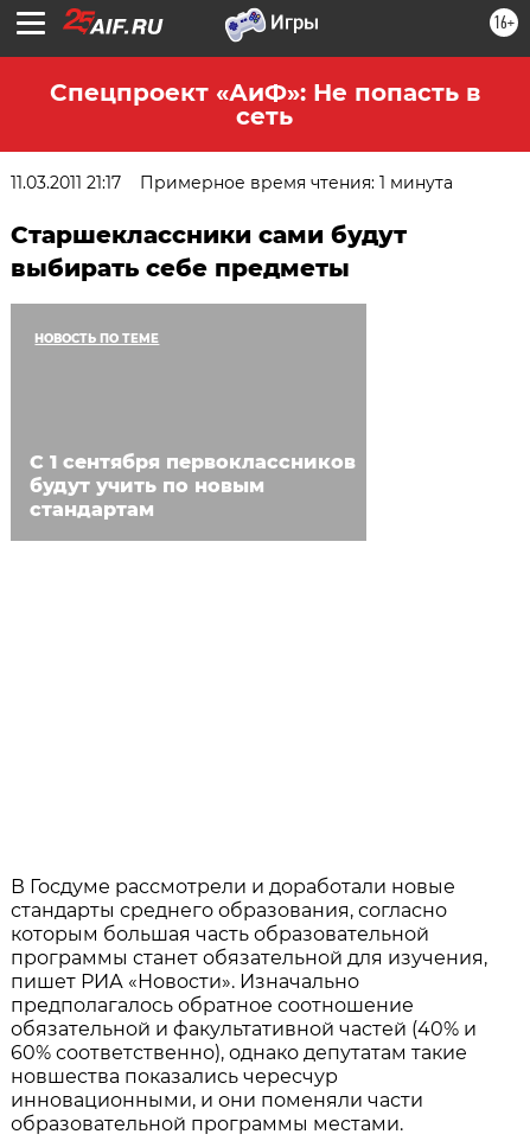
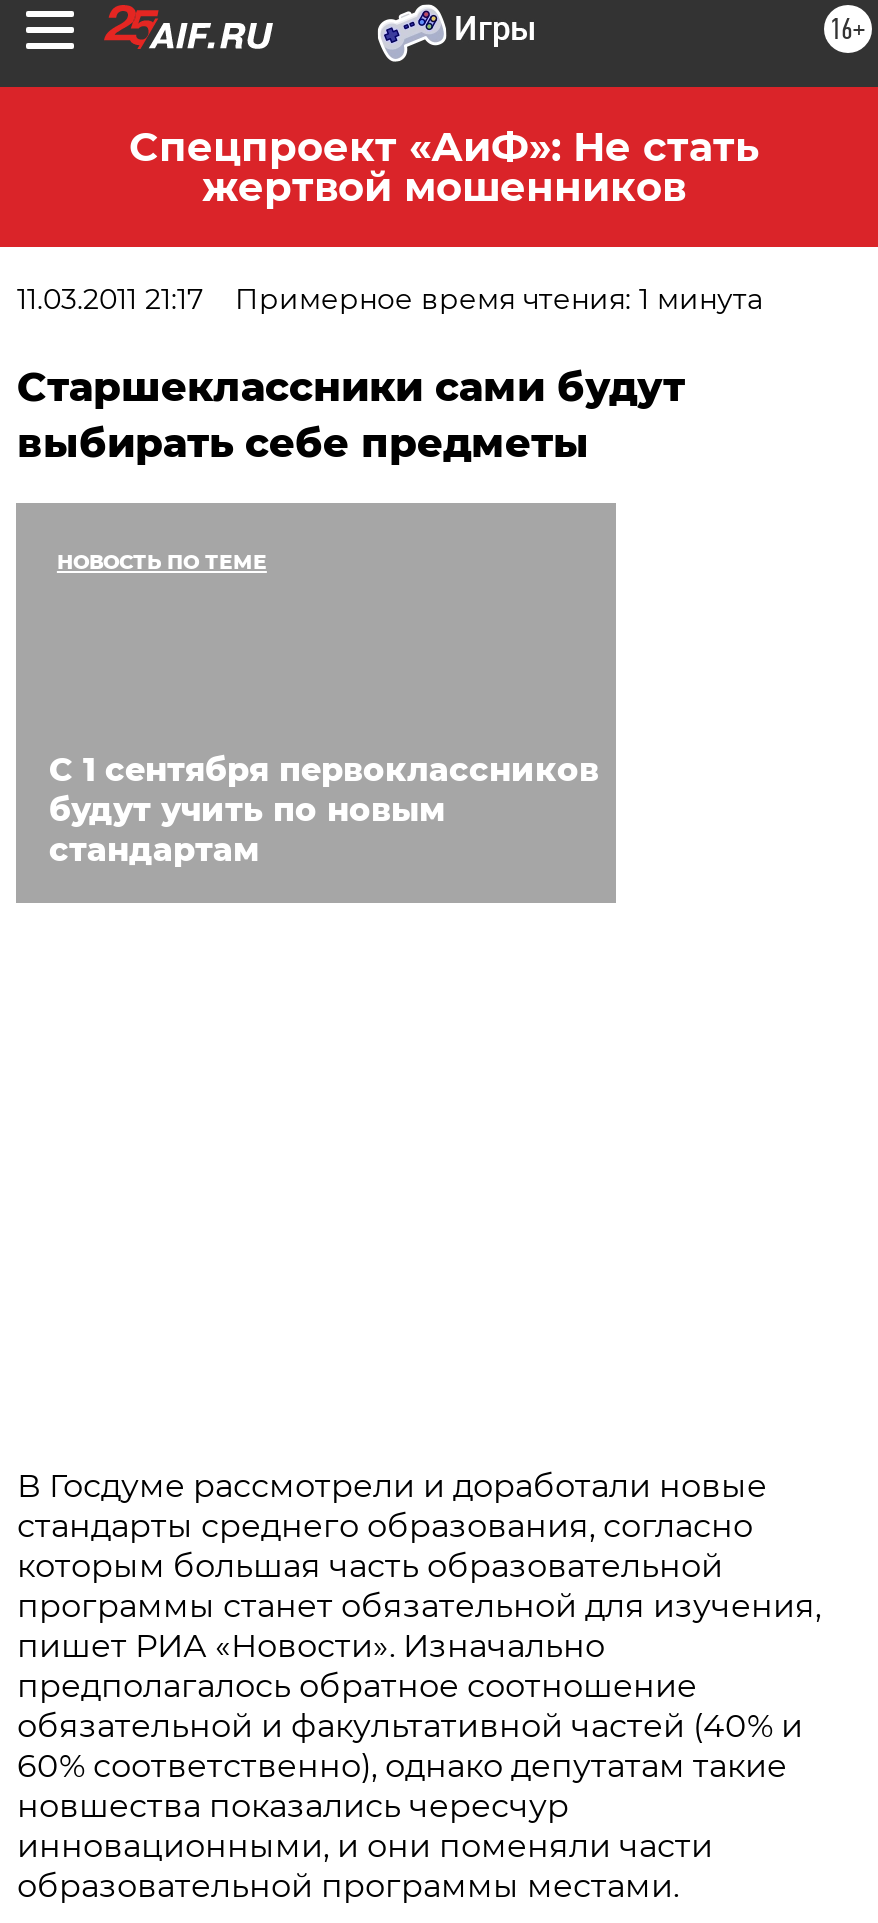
- Спецпроект «АиФ»: Не попасть в
- сеть
+ Спецпроект «АиФ»: Не стать
+ жертвой мошенников
